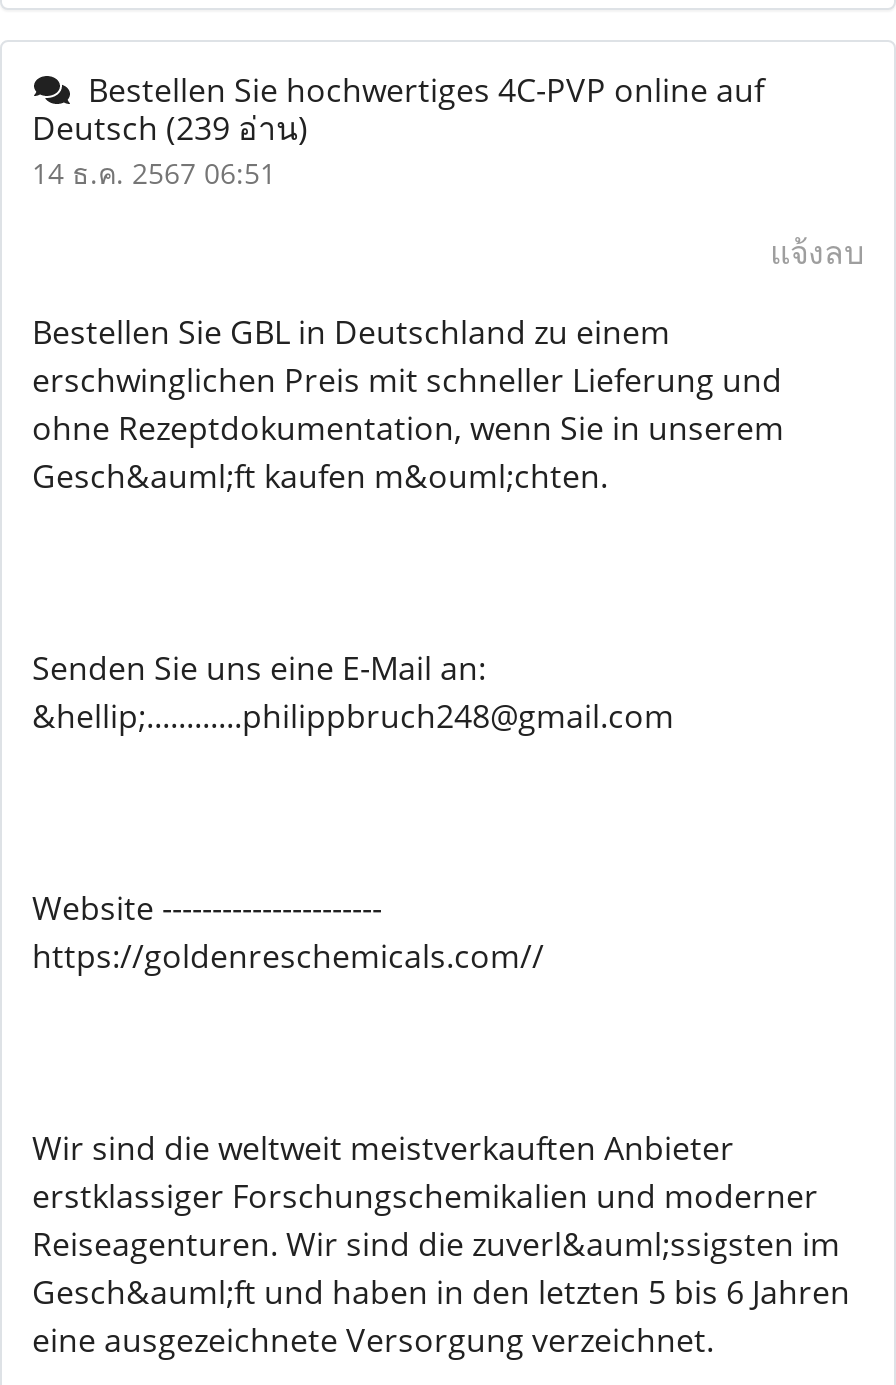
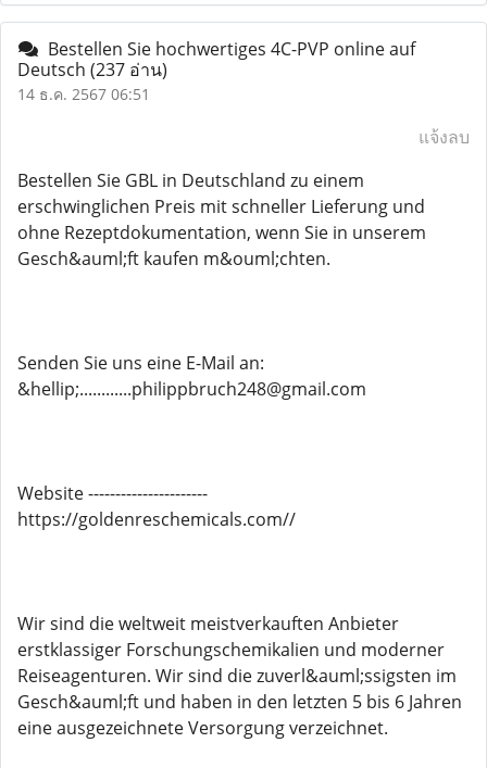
- Deutsch (239 อ่าน)
+ Deutsch (237 อ่าน)
